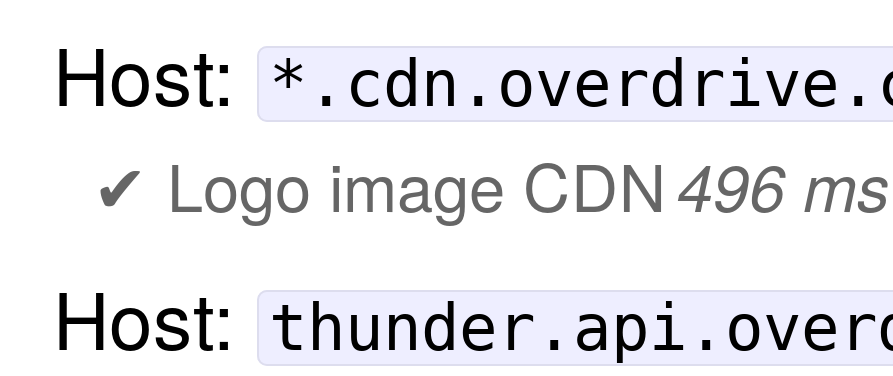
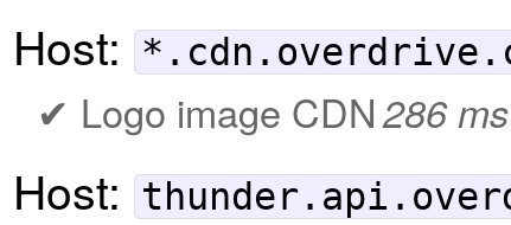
- Logo image CDN 496 ms
+ Logo image CDN 286 ms
